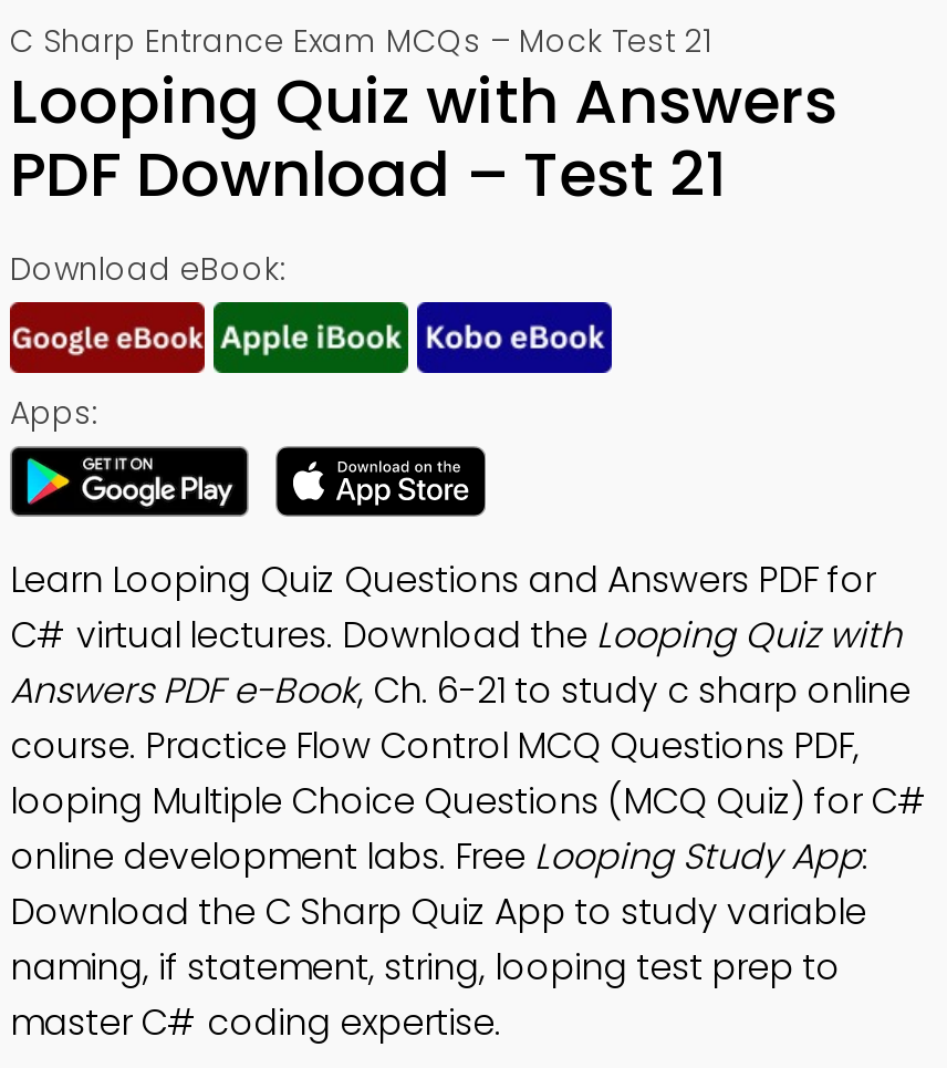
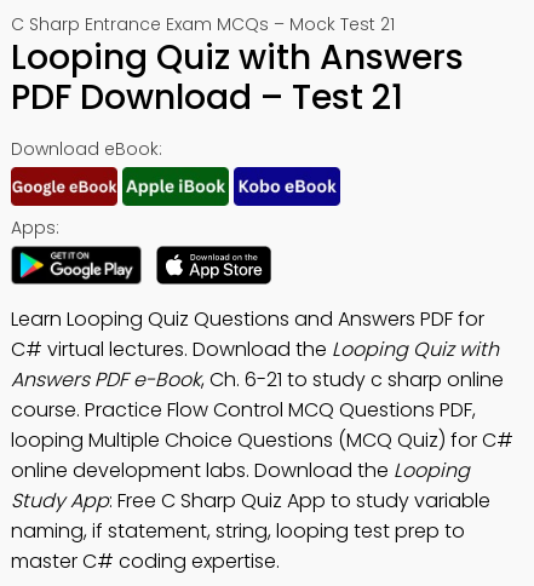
- online development labs. Free Looping Study App:
- Download the C Sharp Quiz App to study variable
+ online development labs. Download the Looping
+ Study App: Free C Sharp Quiz App to study variable
